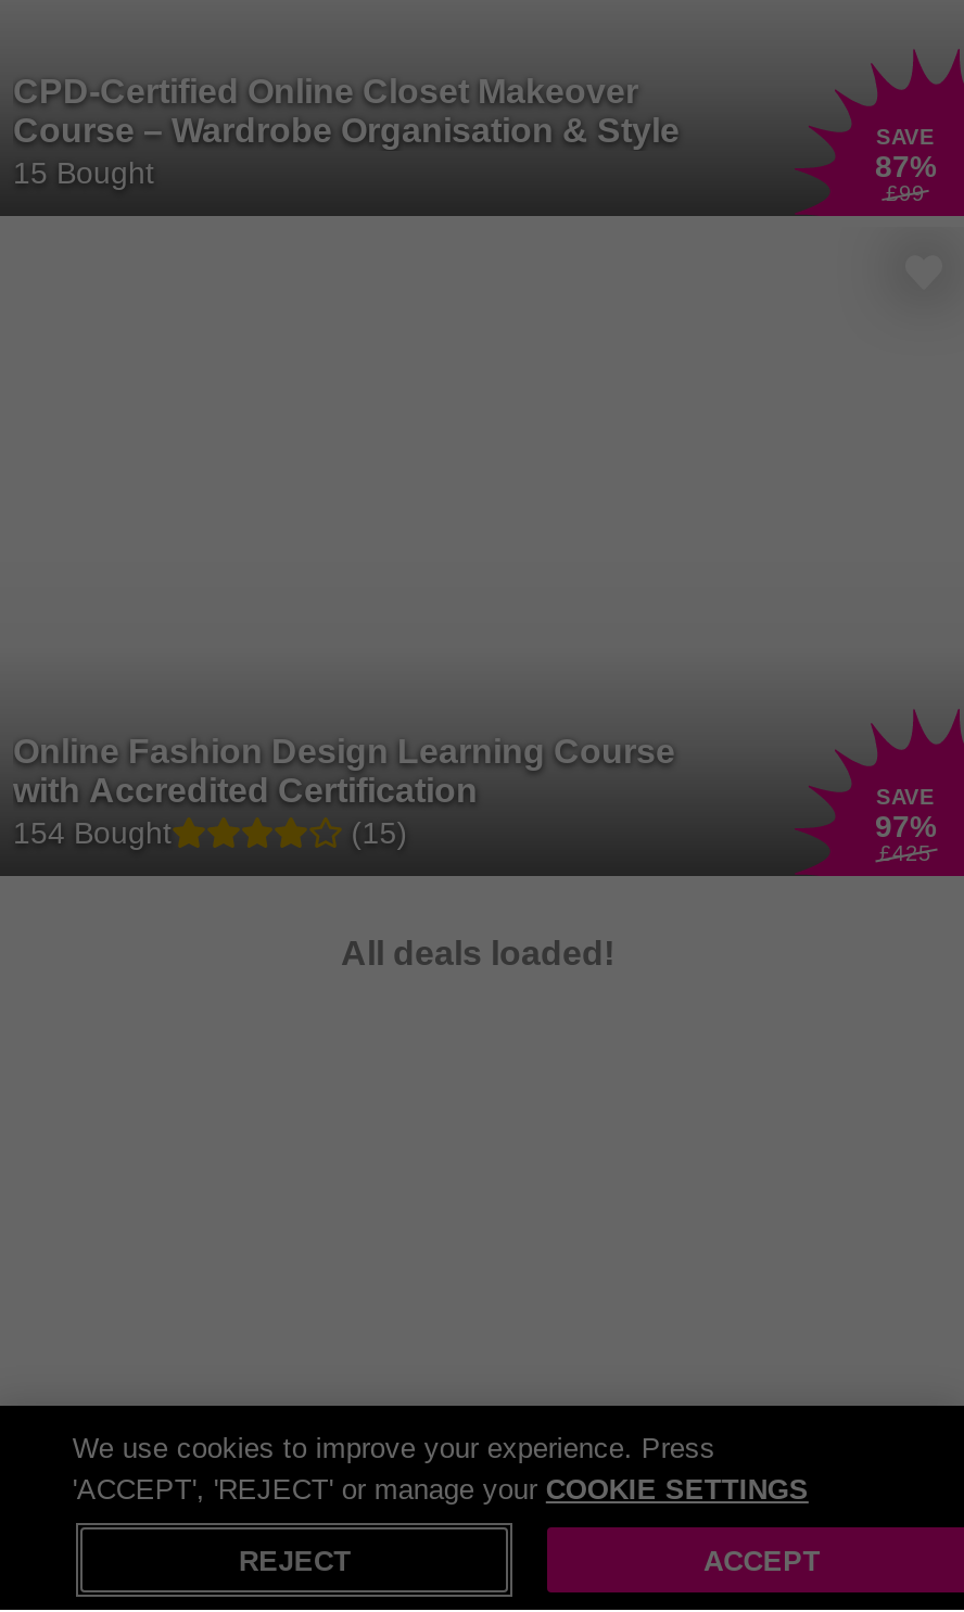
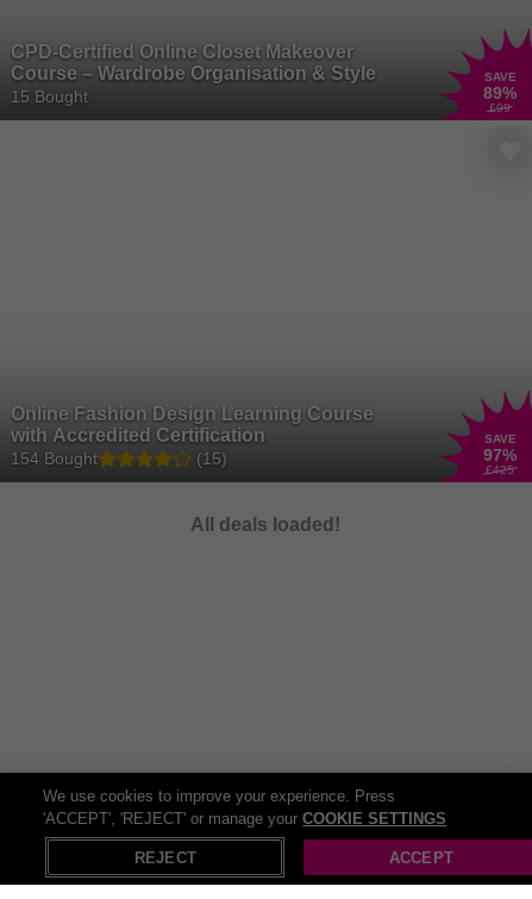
- 87%
+ 89%
